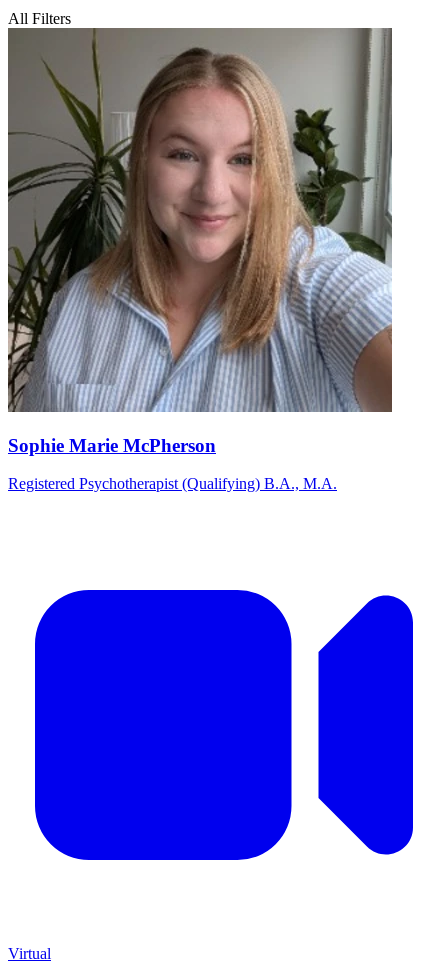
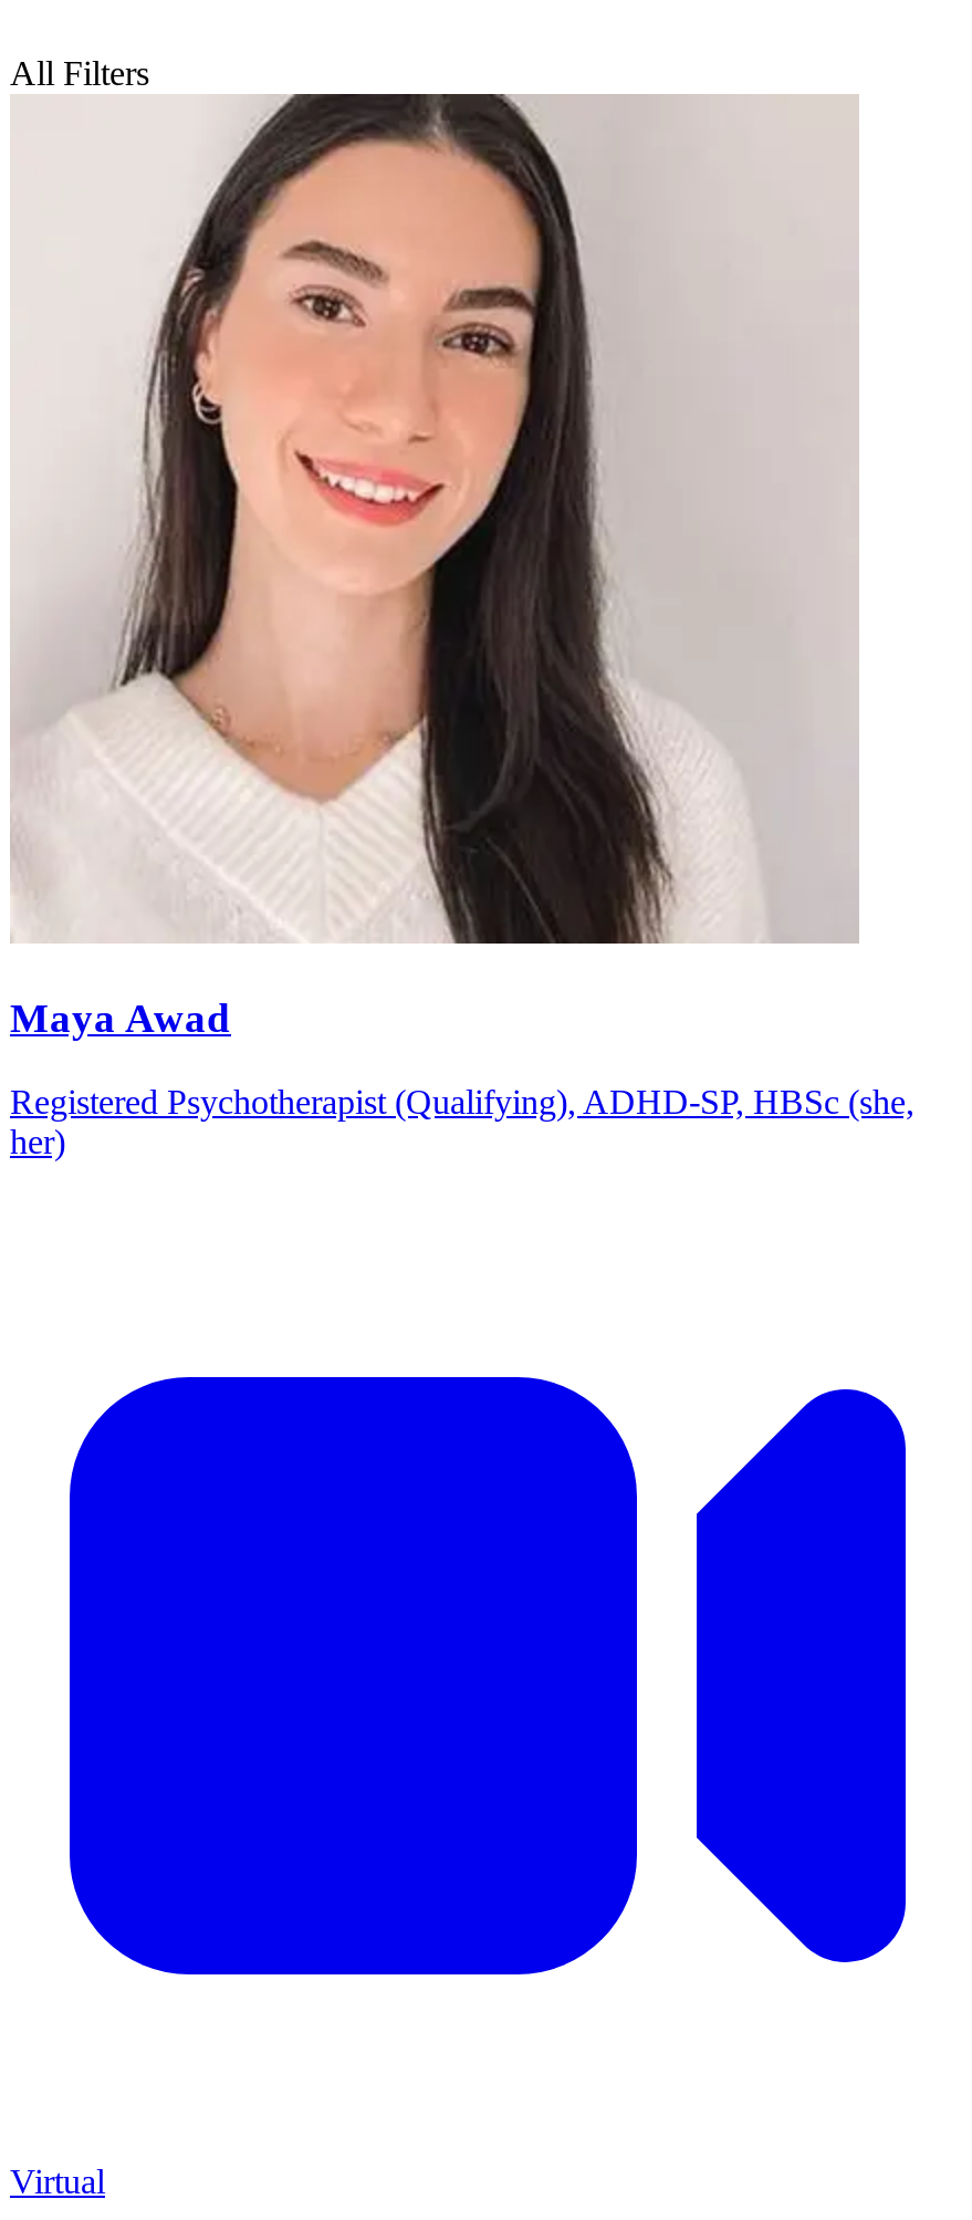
- [image]
- Sophie Marie McPherson
+ [image]
+ Maya Awad

- Registered Psychotherapist (Qualifying) B.A., M.A.
+ Registered Psychotherapist (Qualifying), ADHD-SP, HBSc (she,
+ her)
